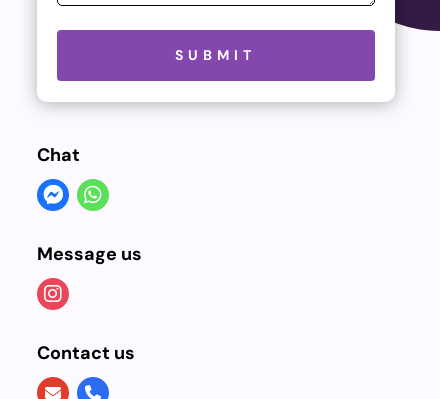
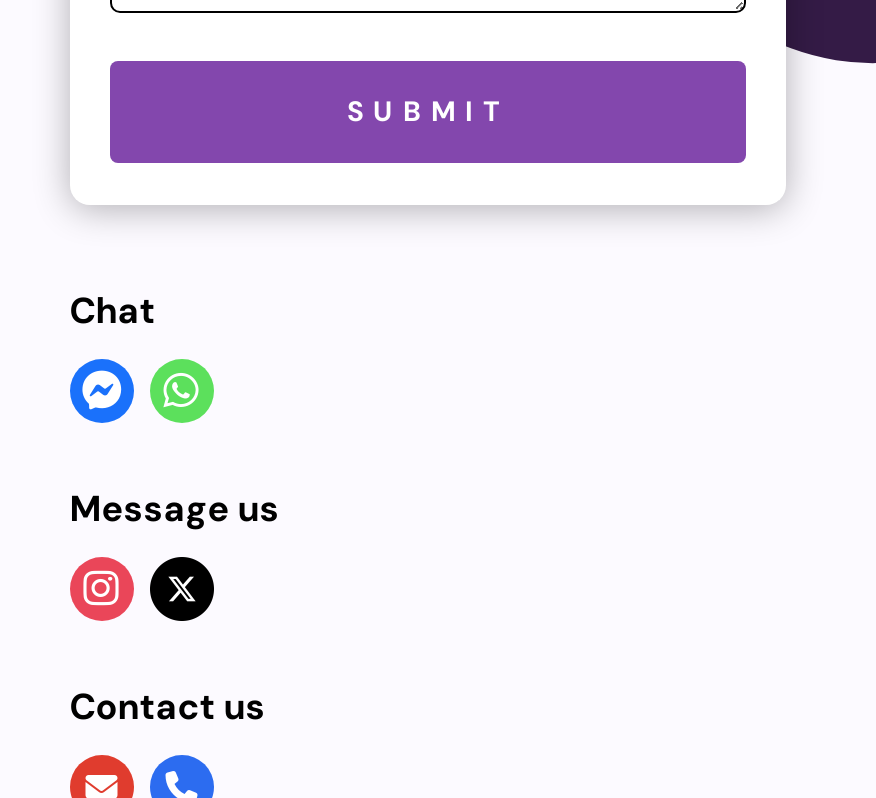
+ [image]
